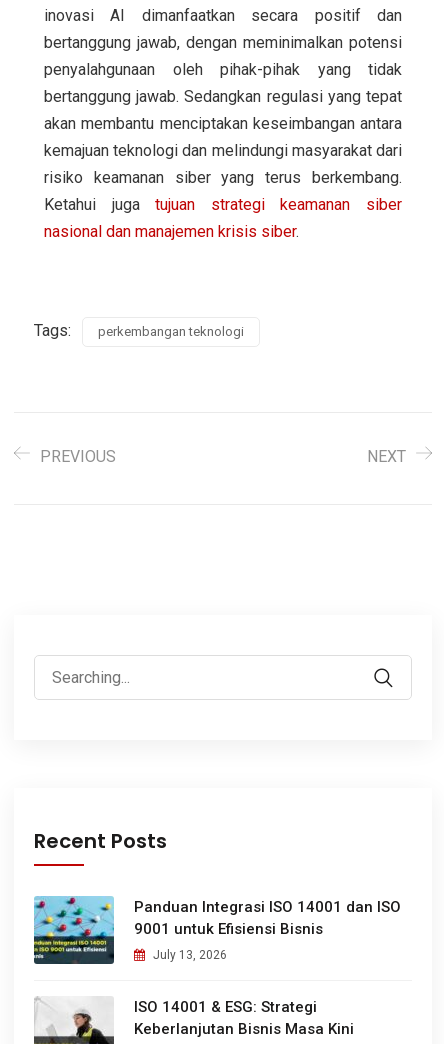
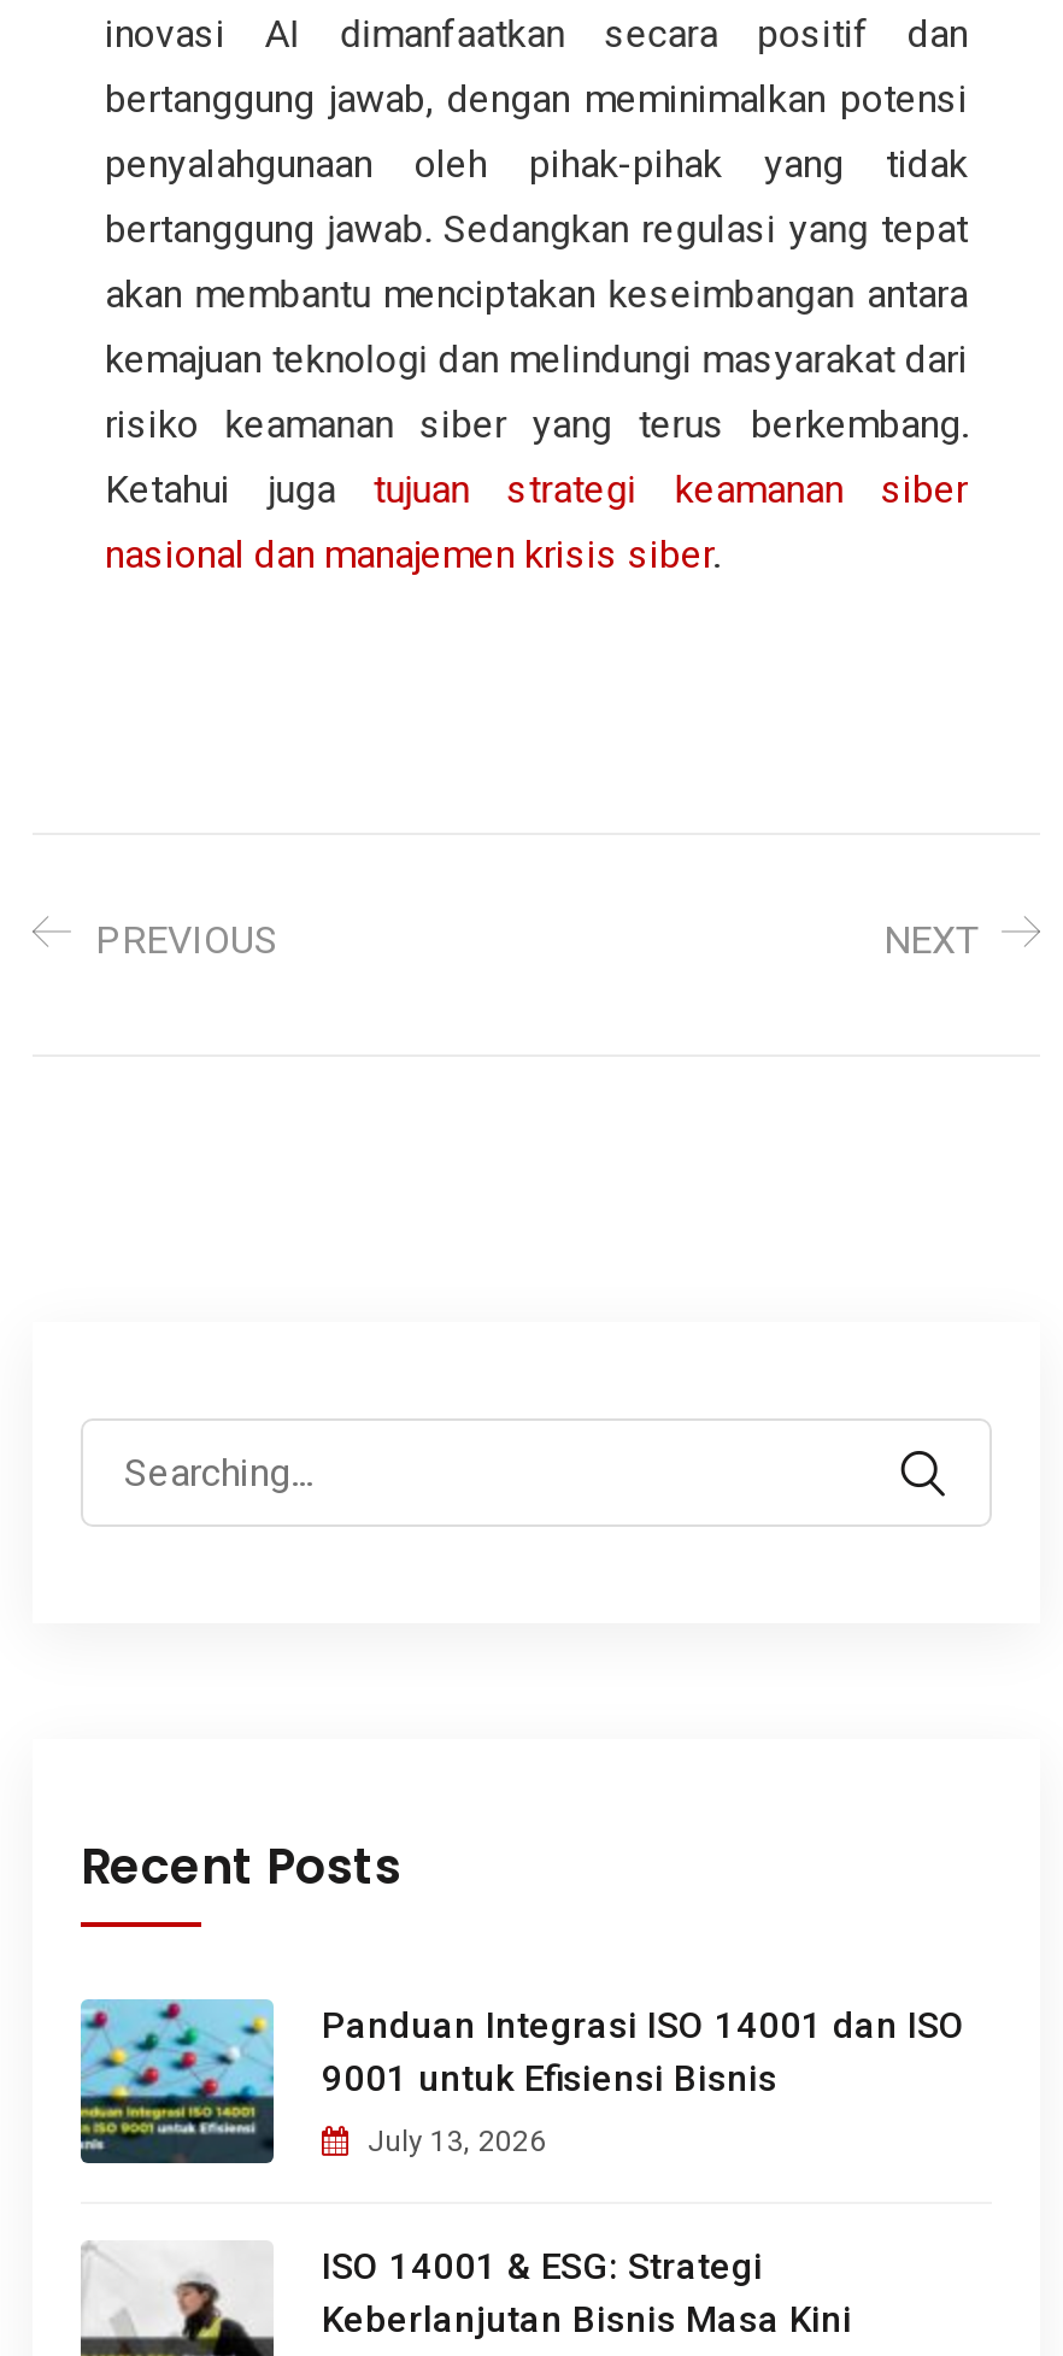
- Tags:
- perkembangan teknologi
